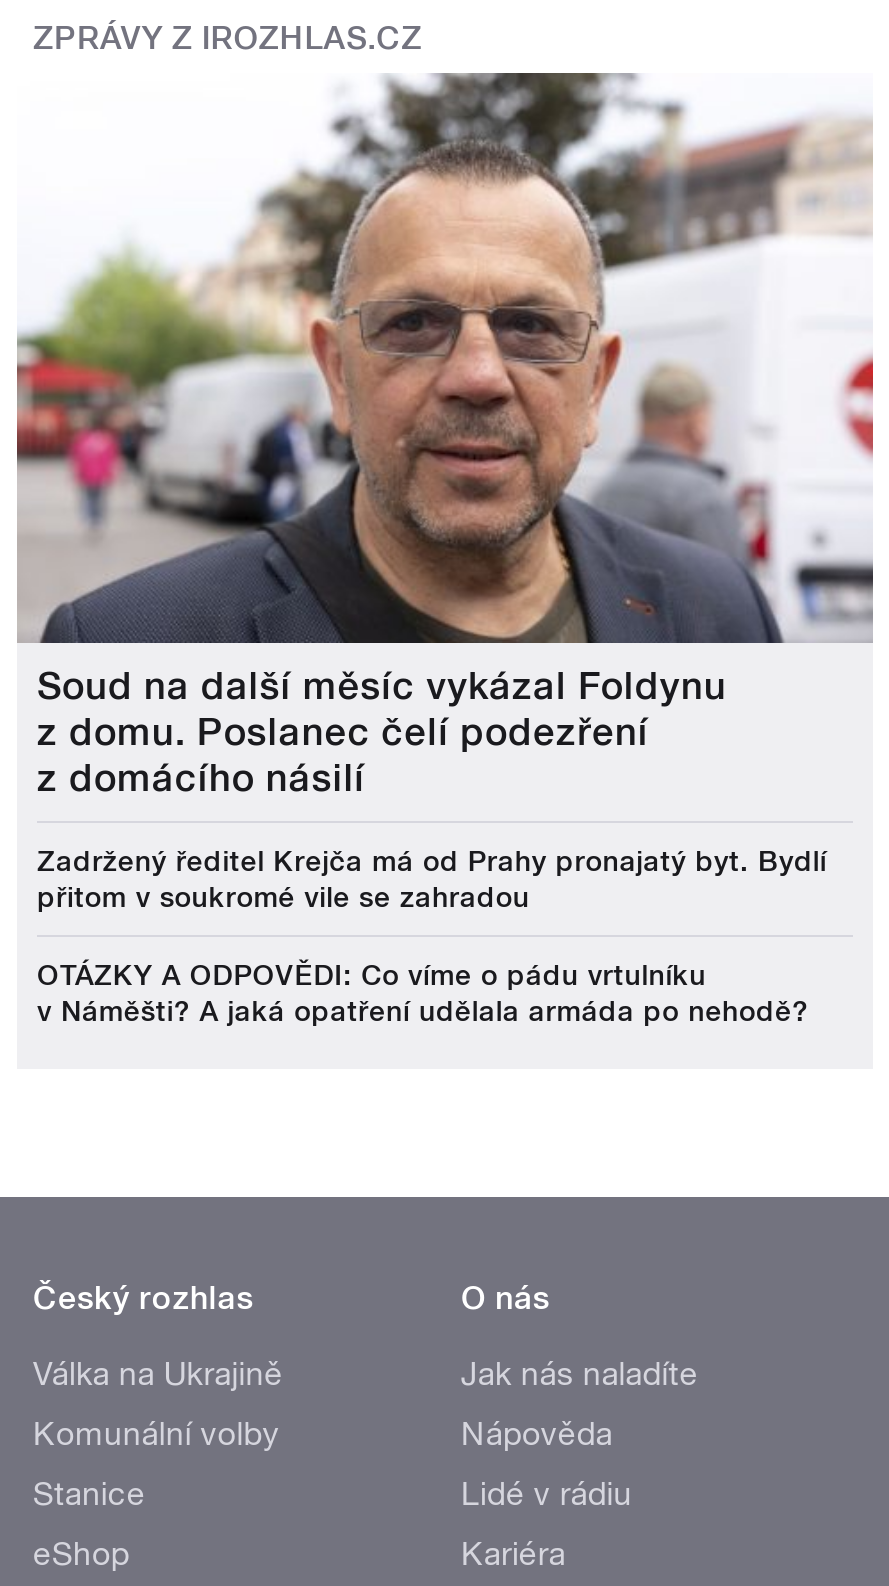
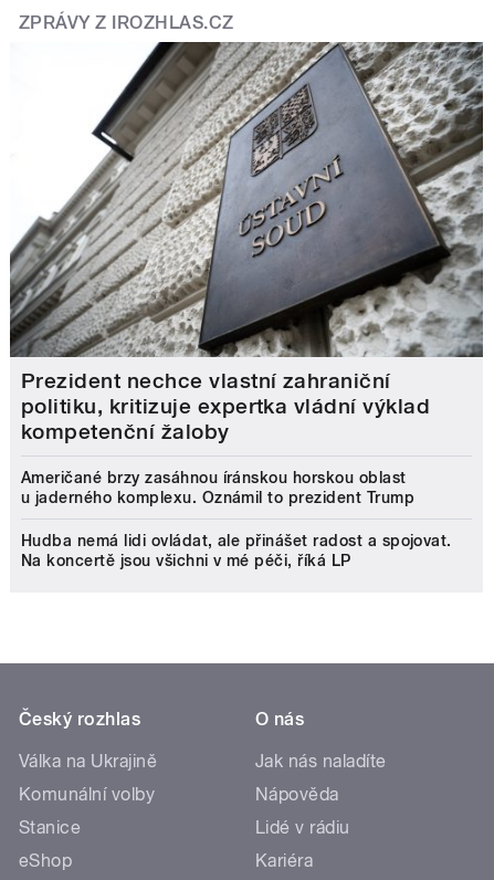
- [image]
- Soud na další měsíc vykázal Foldynu
- z domu. Poslanec čelí podezření
- z domácího násilí
+ [image]
+ Prezident nechce vlastní zahraniční
+ politiku, kritizuje expertka vládní výklad
+ kompetenční žaloby

- Zadržený ředitel Krejča má od Prahy pronajatý byt. Bydlí
- přitom v soukromé vile se zahradou
+ Američané brzy zasáhnou íránskou horskou oblast
+ u jaderného komplexu. Oznámil to prezident Trump

- OTÁZKY A ODPOVĚDI: Co víme o pádu vrtulníku
- v Náměšti? A jaká opatření udělala armáda po nehodě?
+ Hudba nemá lidi ovládat, ale přinášet radost a spojovat.
+ Na koncertě jsou všichni v mé péči, říká LP
